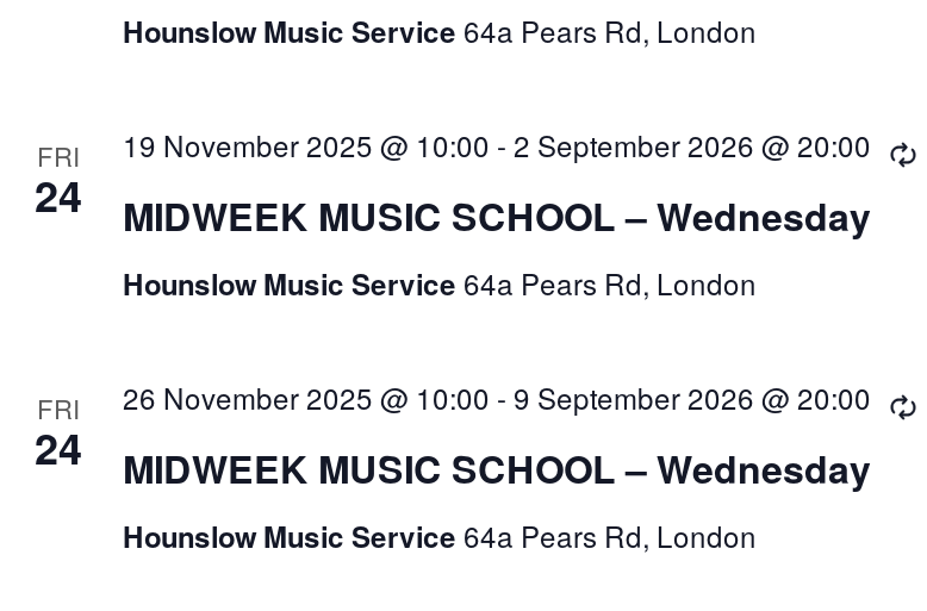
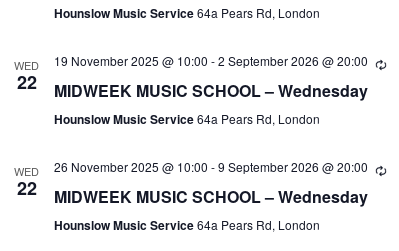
- FRI
- 24
+ WED
+ 22

- FRI
- 24
+ WED
+ 22
